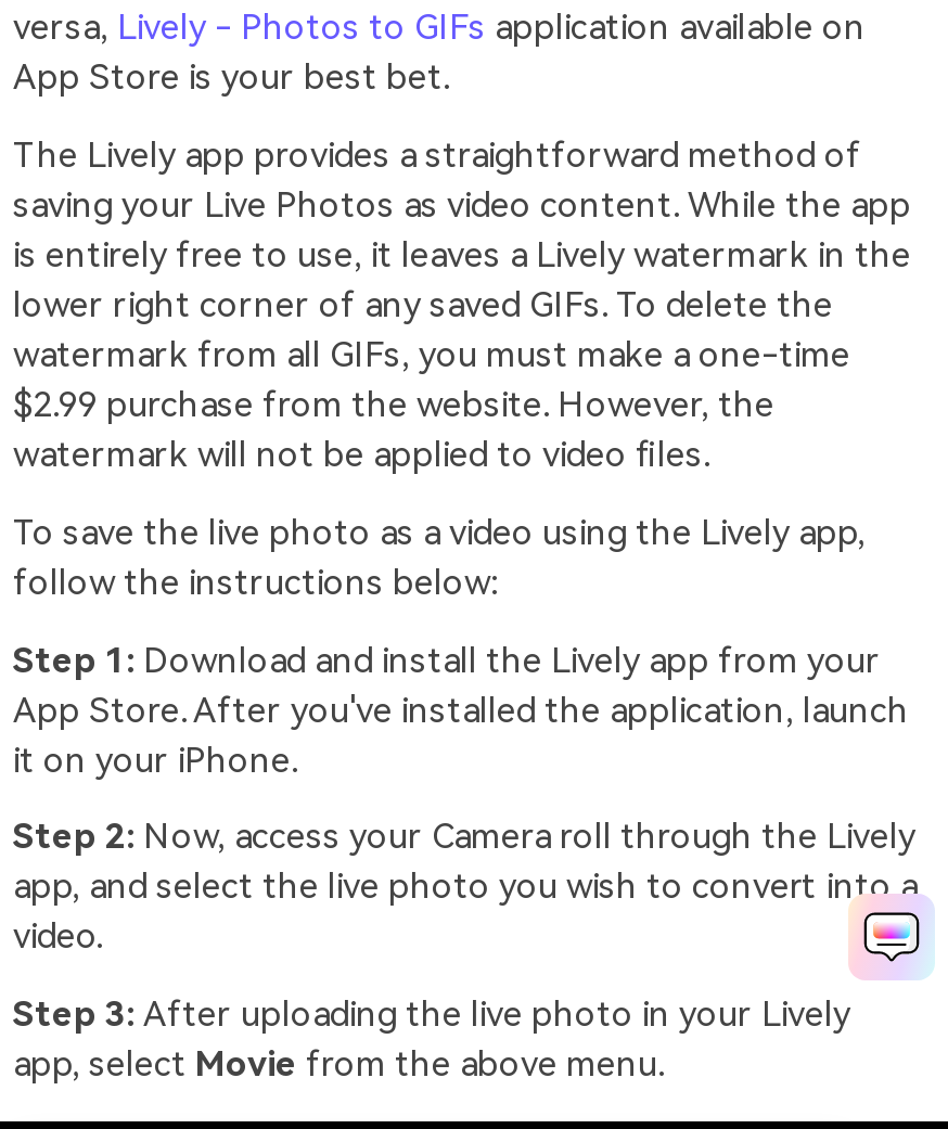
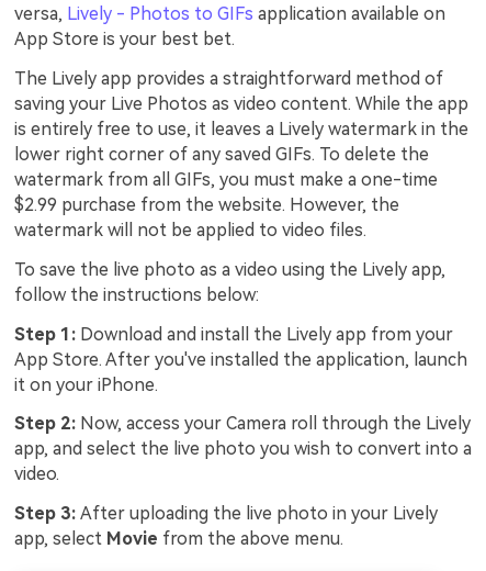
- [image]
